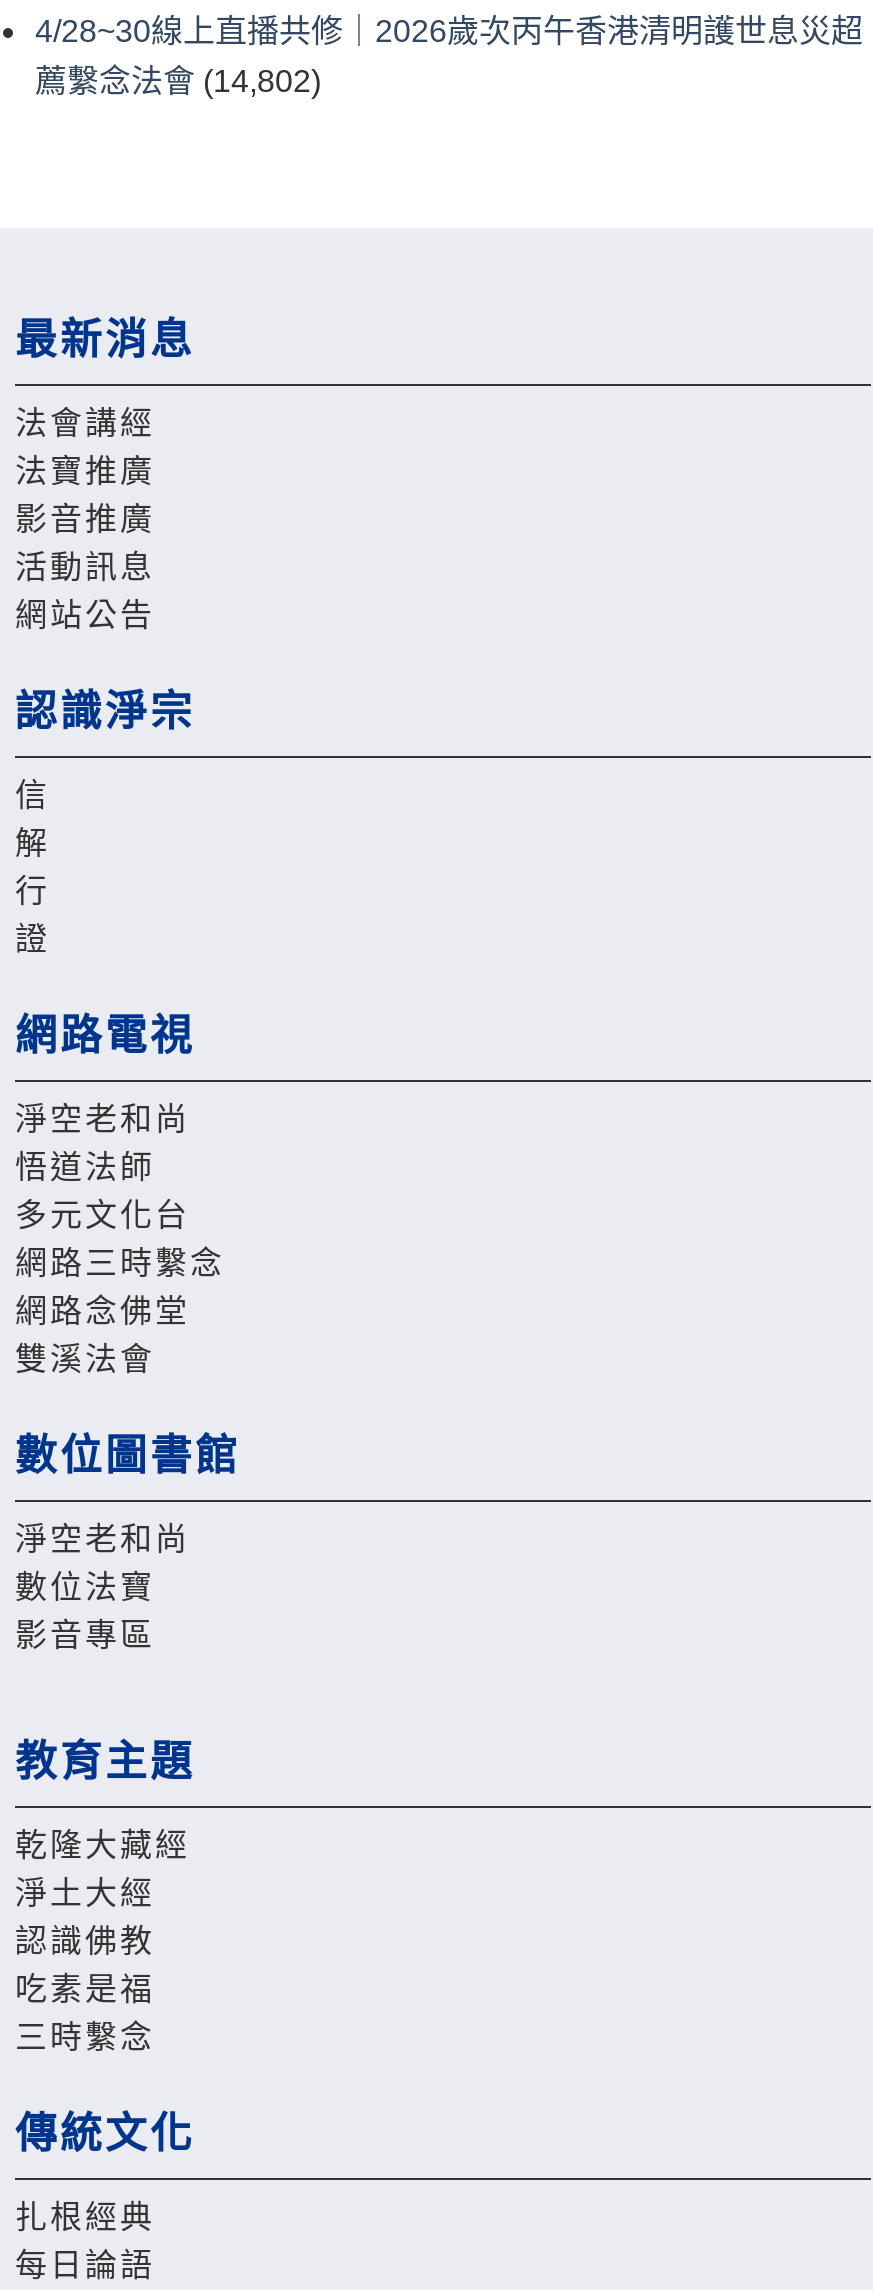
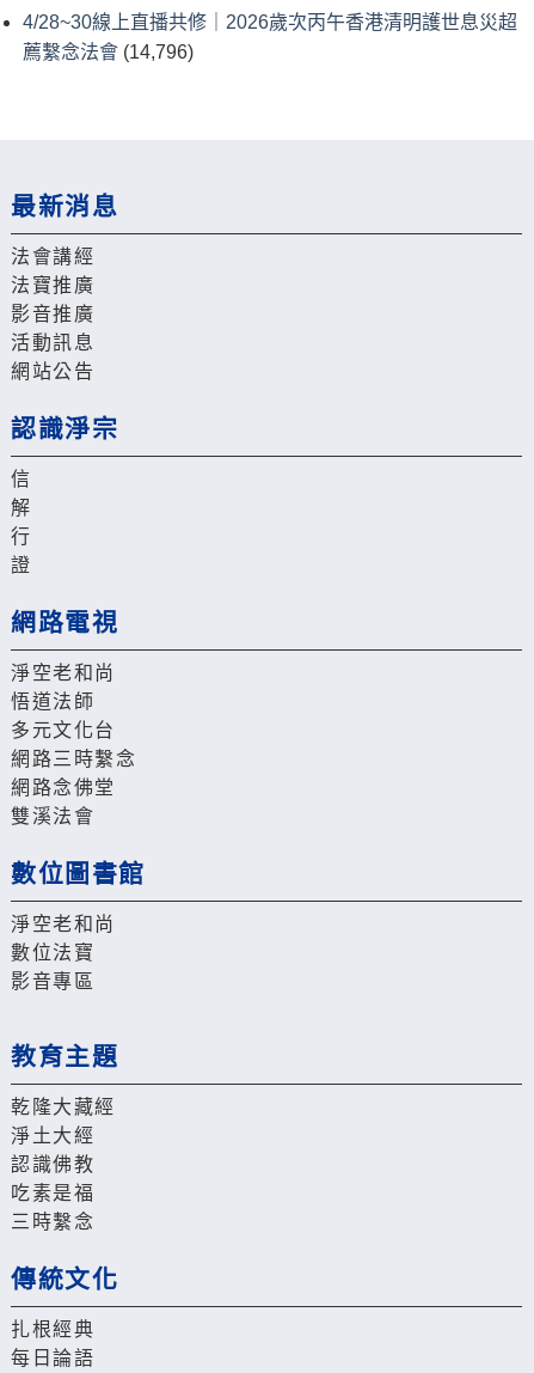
- 薦繫念法會 (14,802)
+ 薦繫念法會 (14,796)
